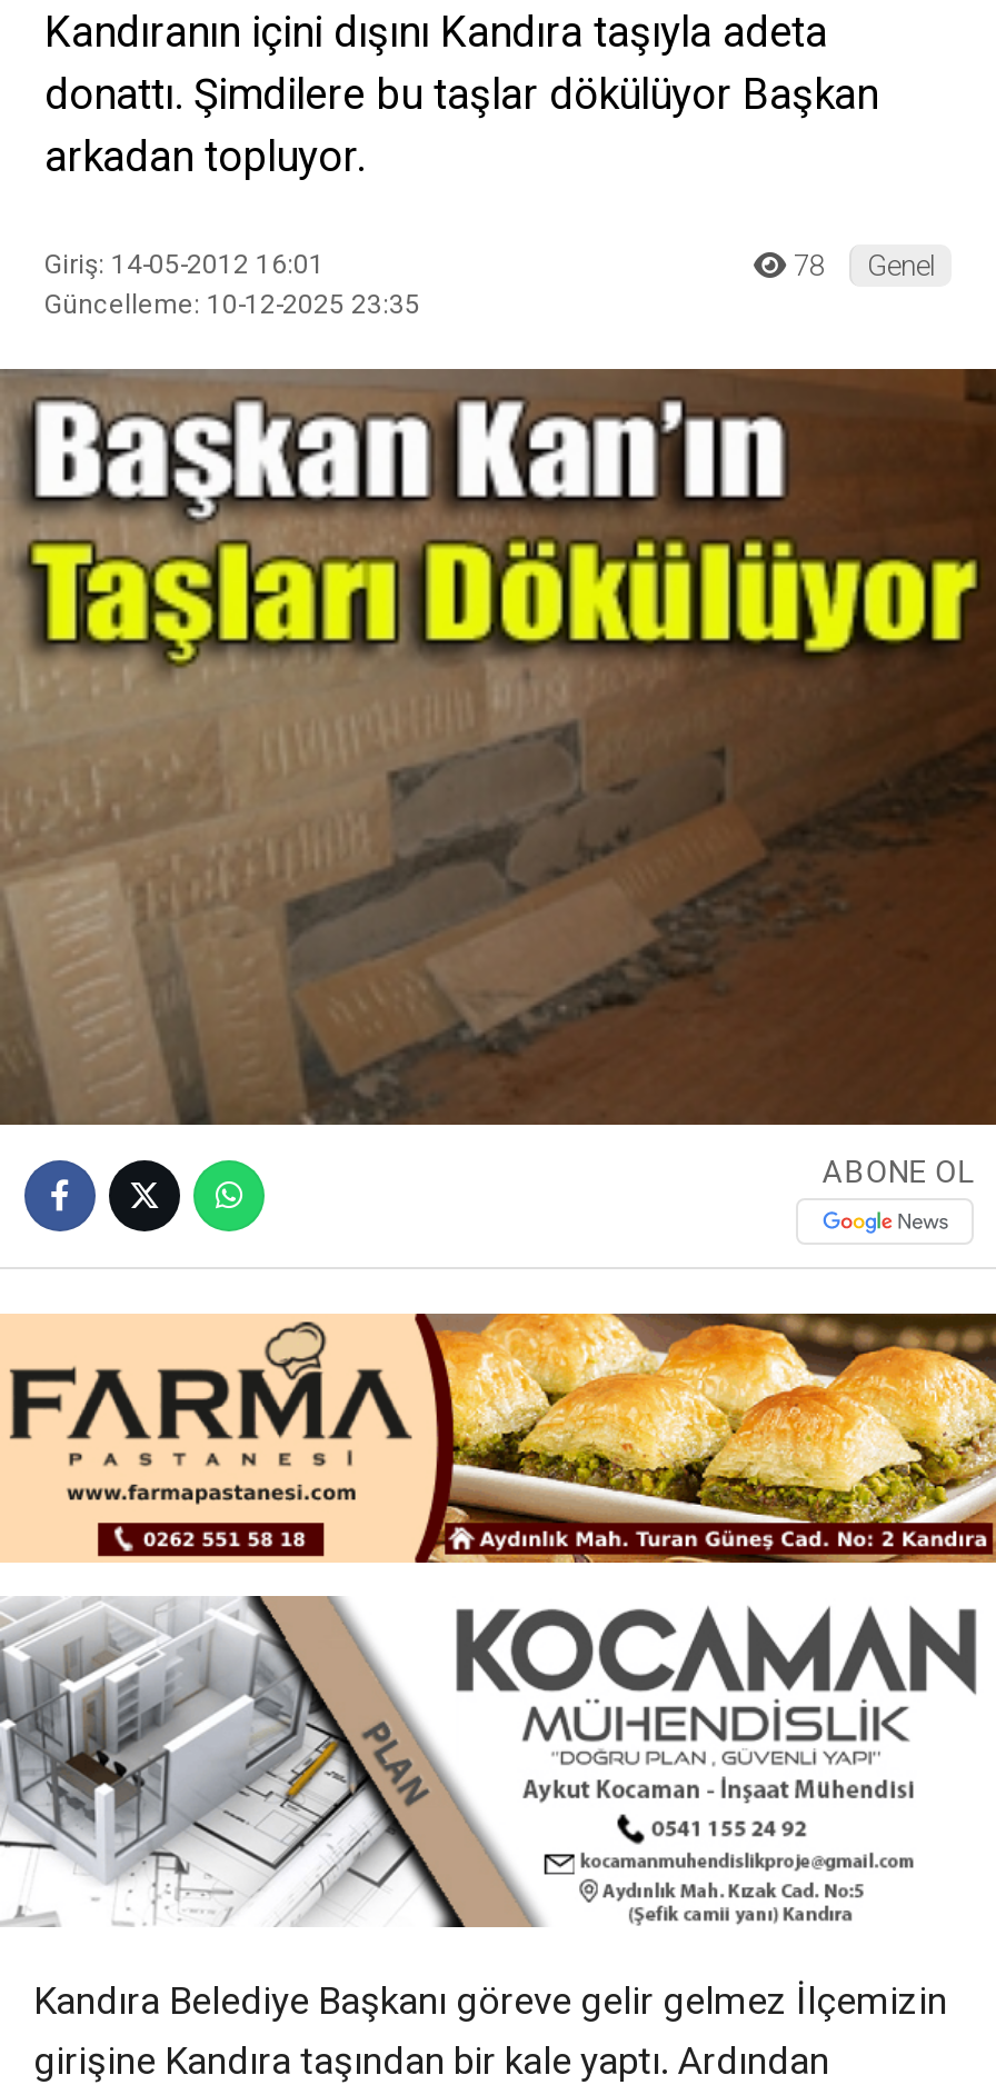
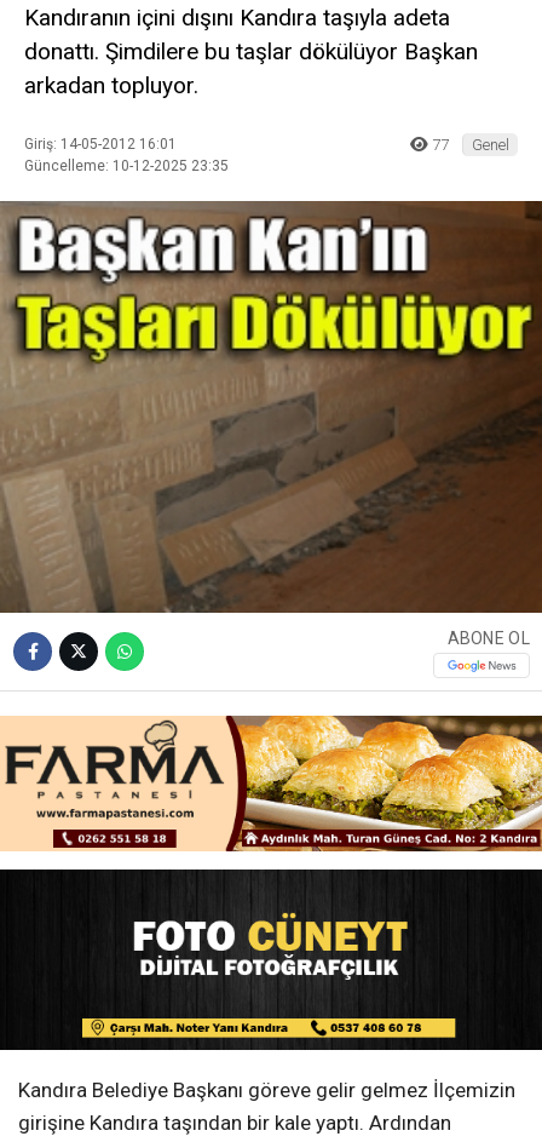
- 78 Genel
+ 77 Genel

- [image]
+ [image]
